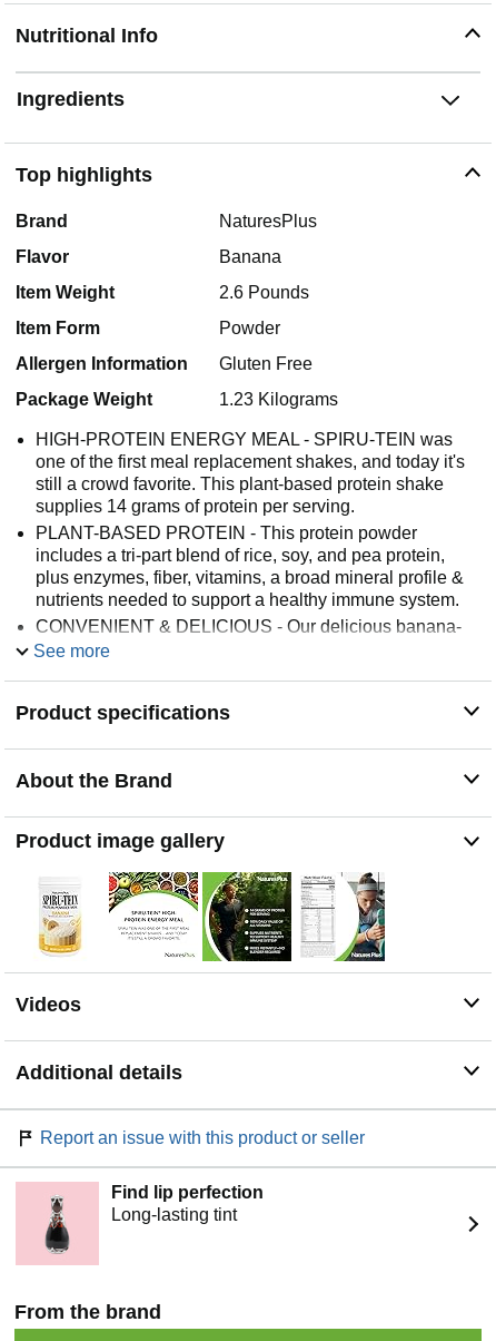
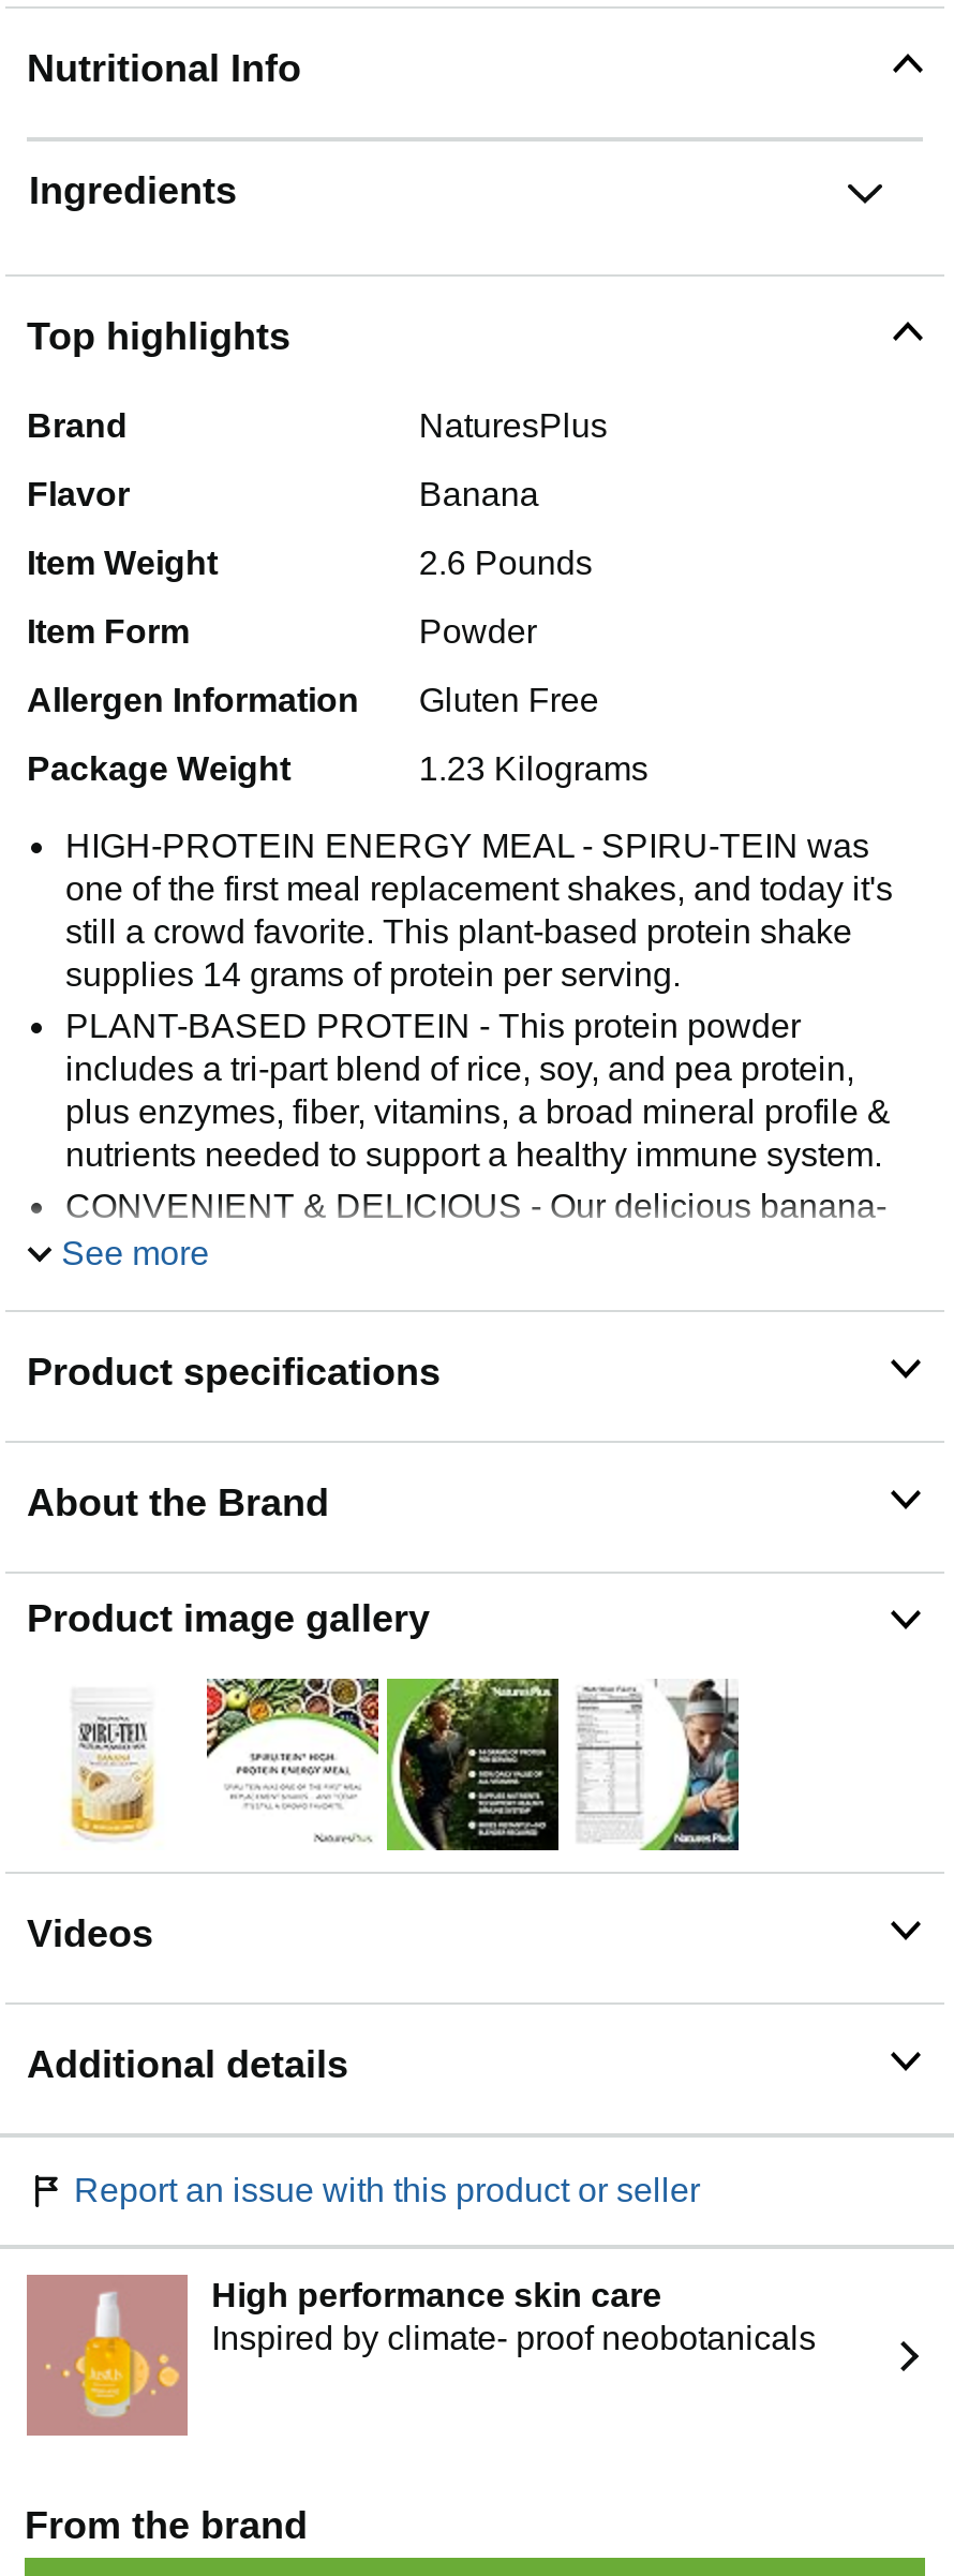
- [image]
- Find lip perfection
- Long-lasting tint
+ [image]
+ High performance skin care
+ Inspired by climate- proof neobotanicals
